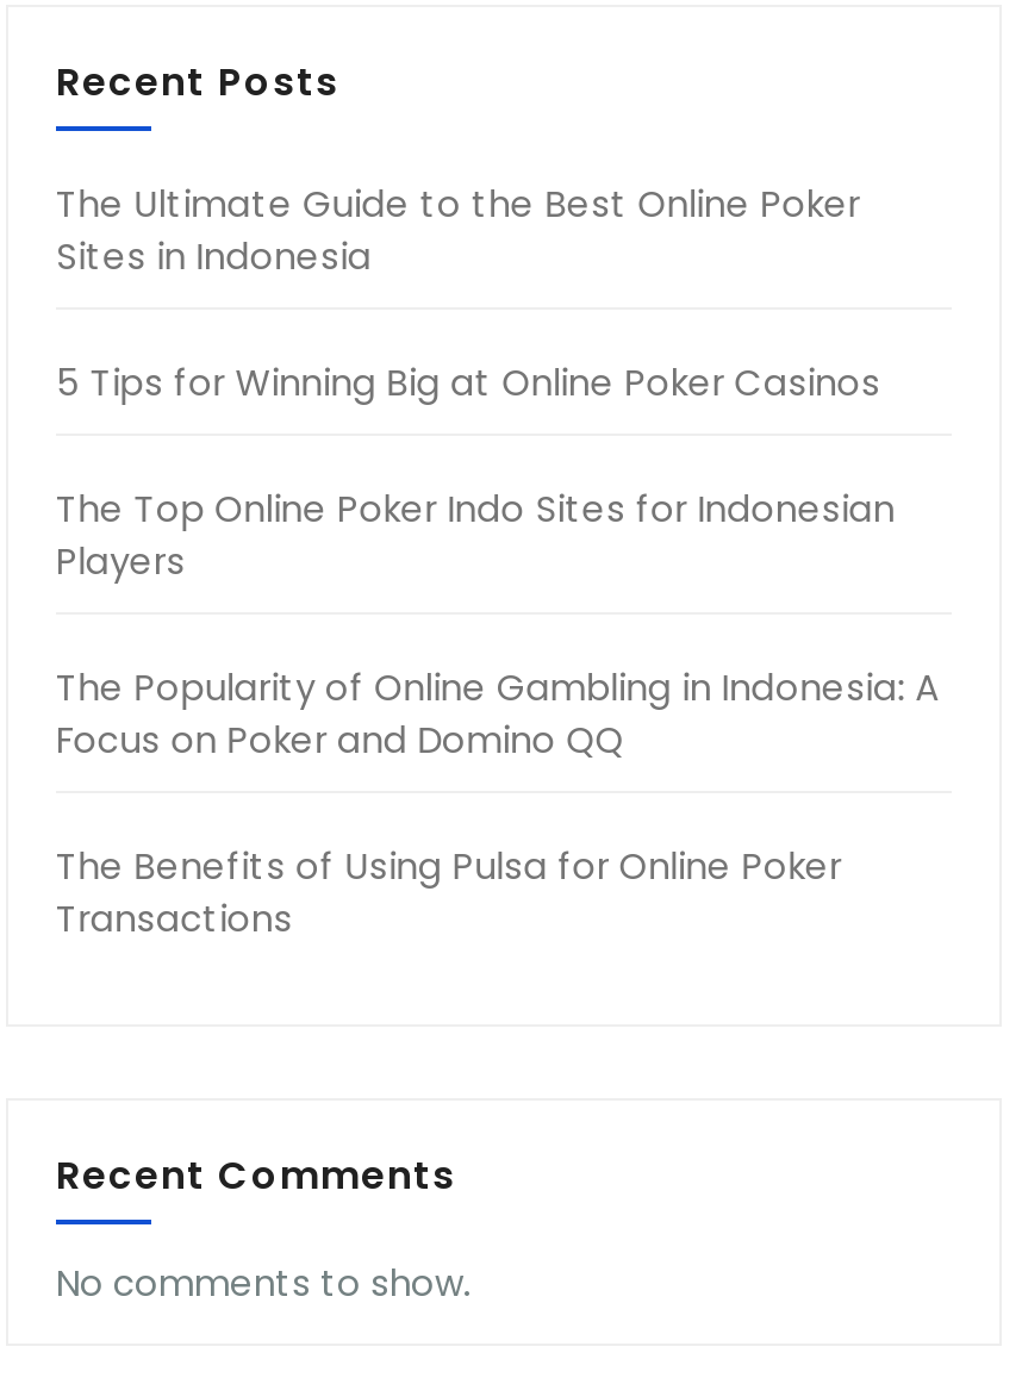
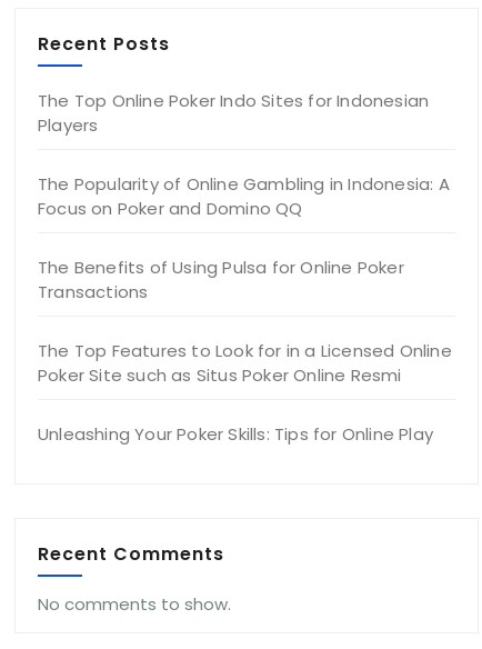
- The Ultimate Guide to the Best Online Poker
- Sites in Indonesia
- 5 Tips for Winning Big at Online Poker Casinos

moved up: The Top Online Poker Indo Sites for Indonesian | Players | The Popularity of Online Gambling in Indonesia: A | Focus on Poker and Domino QQ | The Benefits of Using Pulsa for Online Poker | Transactions

+ The Top Features to Look for in a Licensed Online
+ Poker Site such as Situs Poker Online Resmi
+ Unleashing Your Poker Skills: Tips for Online Play
